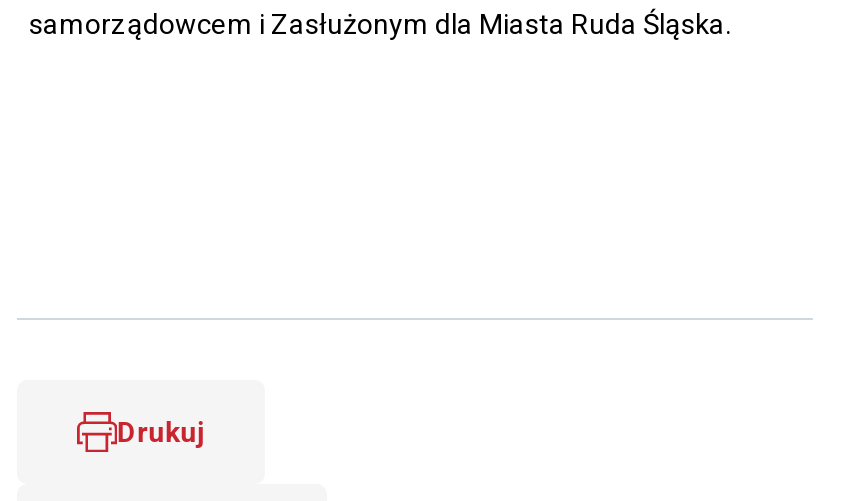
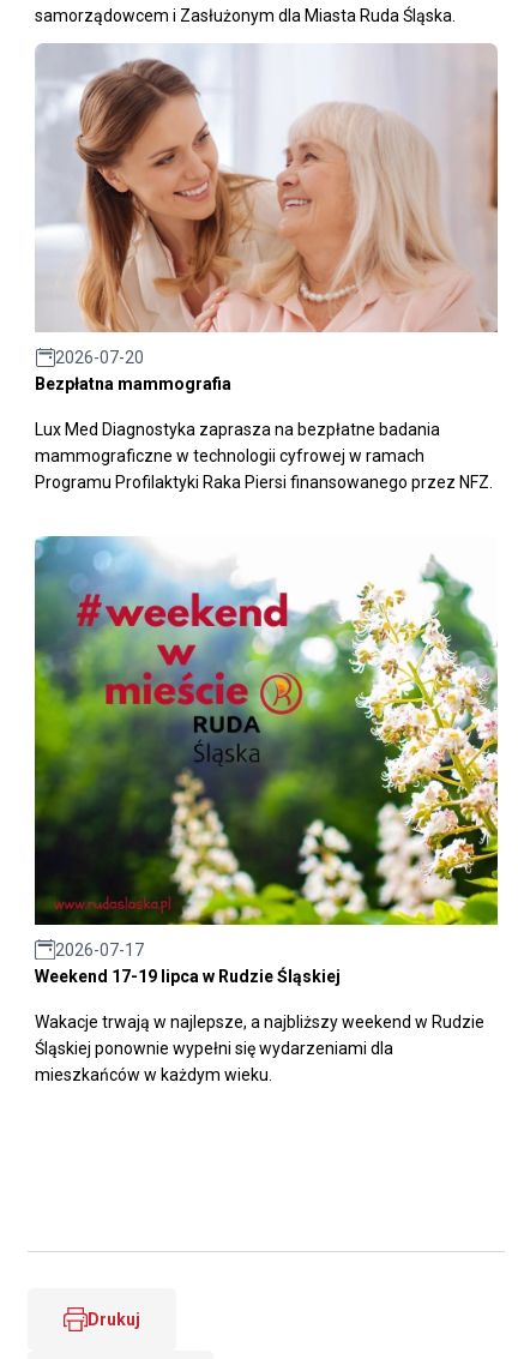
+ [image]
+ 2026-07-17
+ Weekend 17-19 lipca w Rudzie Śląskiej
+ Wakacje trwają w najlepsze, a najbliższy weekend w Rudzie
+ Śląskiej ponownie wypełni się wydarzeniami dla
+ mieszkańców w każdym wieku.

+ [image]
+ 2026-07-20
+ Bezpłatna mammografia
+ Lux Med Diagnostyka zaprasza na bezpłatne badania
+ mammograficzne w technologii cyfrowej w ramach
+ Programu Profilaktyki Raka Piersi finansowanego przez NFZ.
